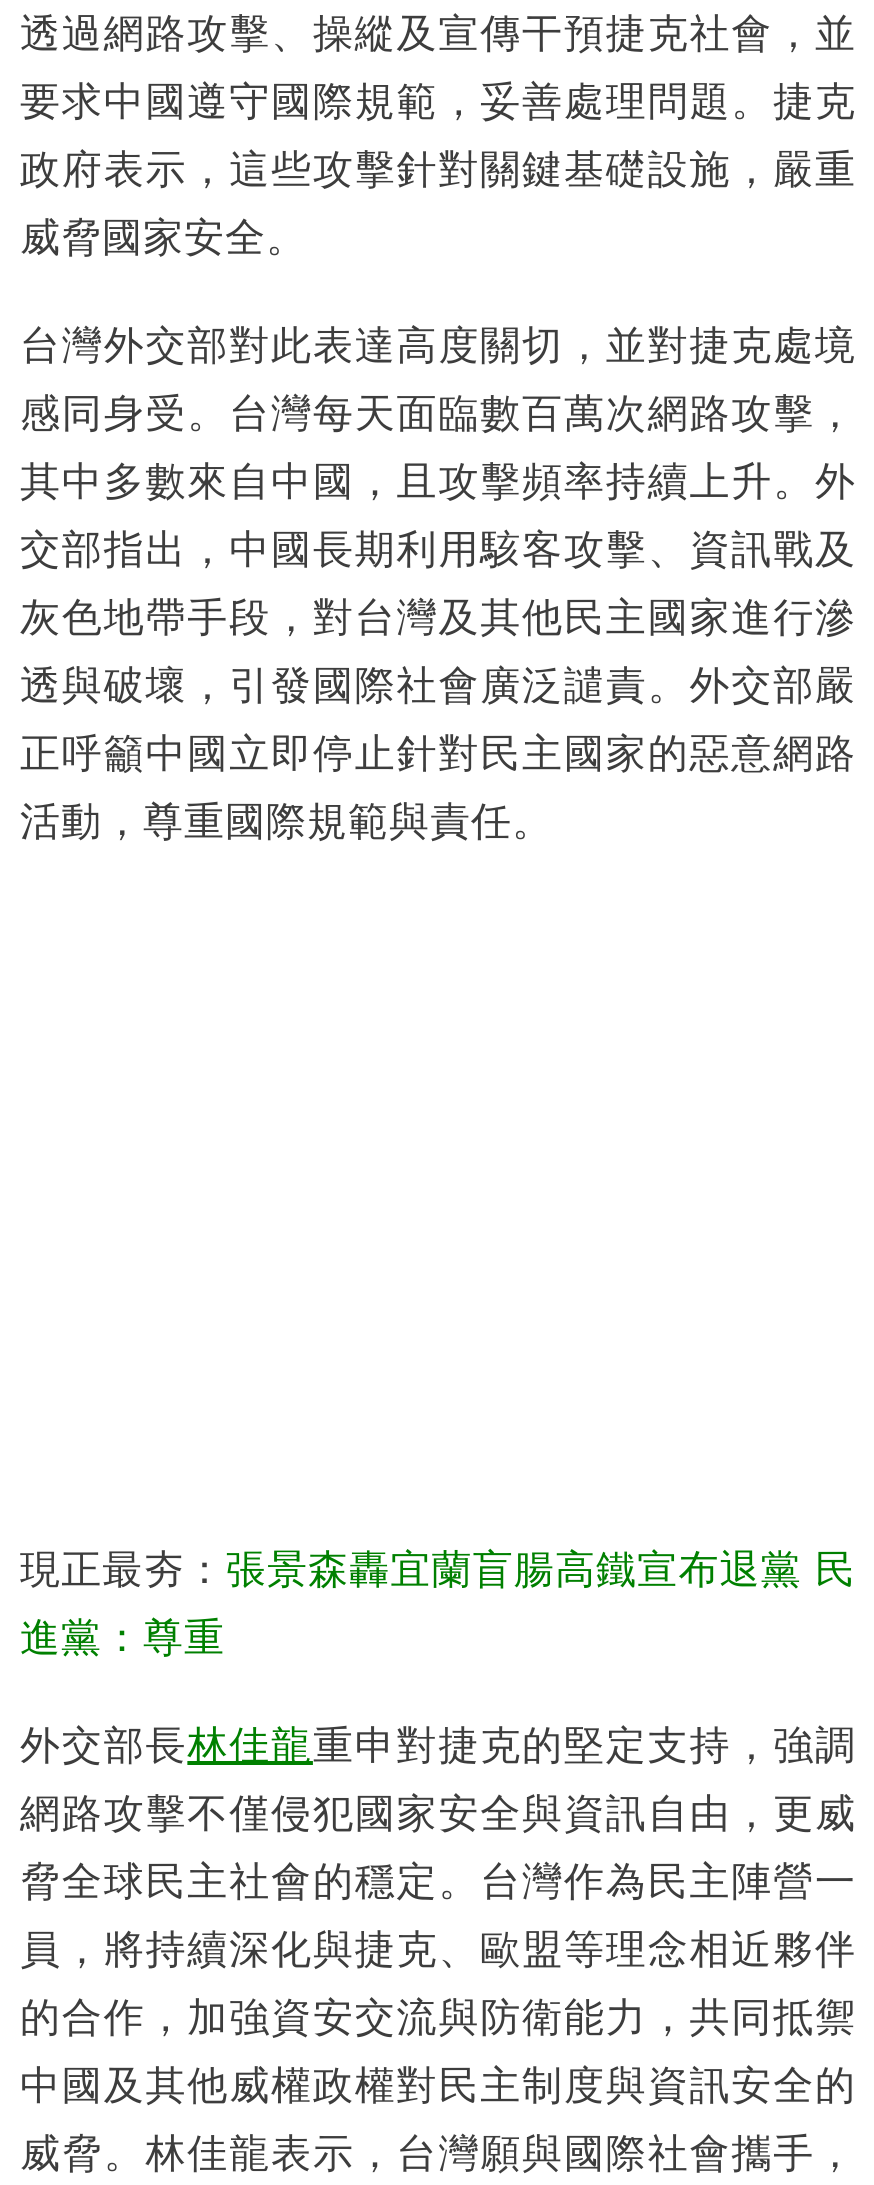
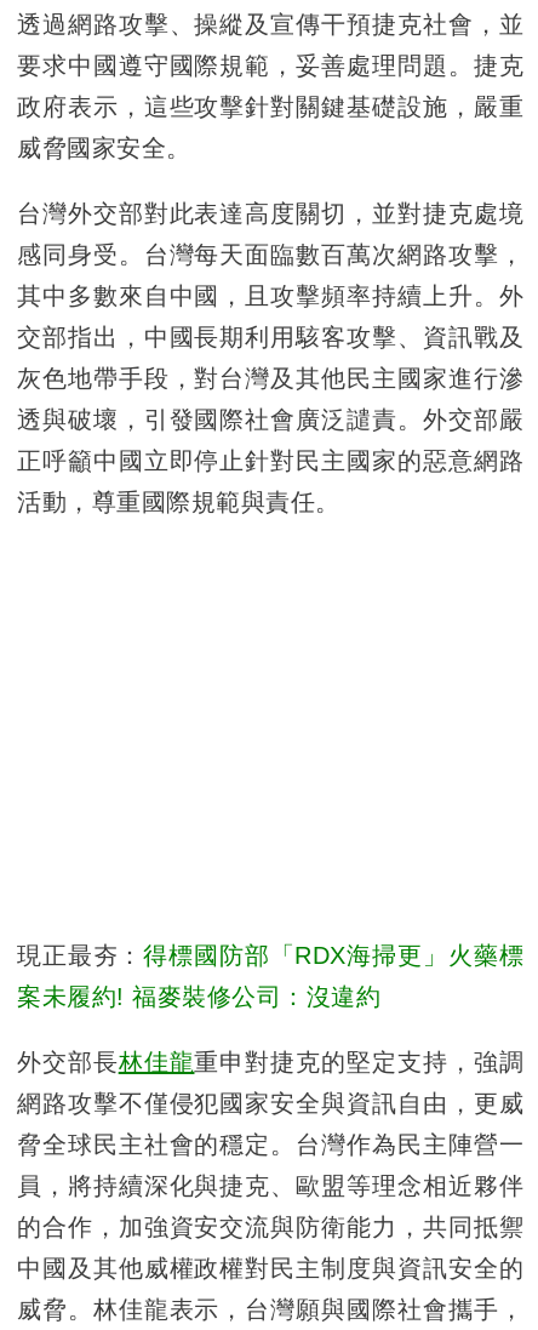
- 現正最夯：張景森轟宜蘭盲腸高鐵宣布退黨 民
+ 現正最夯：得標國防部「RDX海掃更」火藥標

- 進黨：尊重
+ 案未履約! 福麥裝修公司：沒違約
